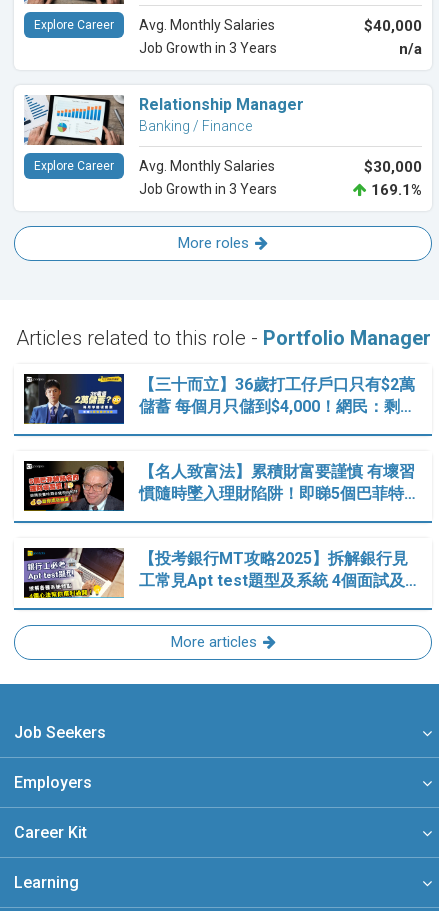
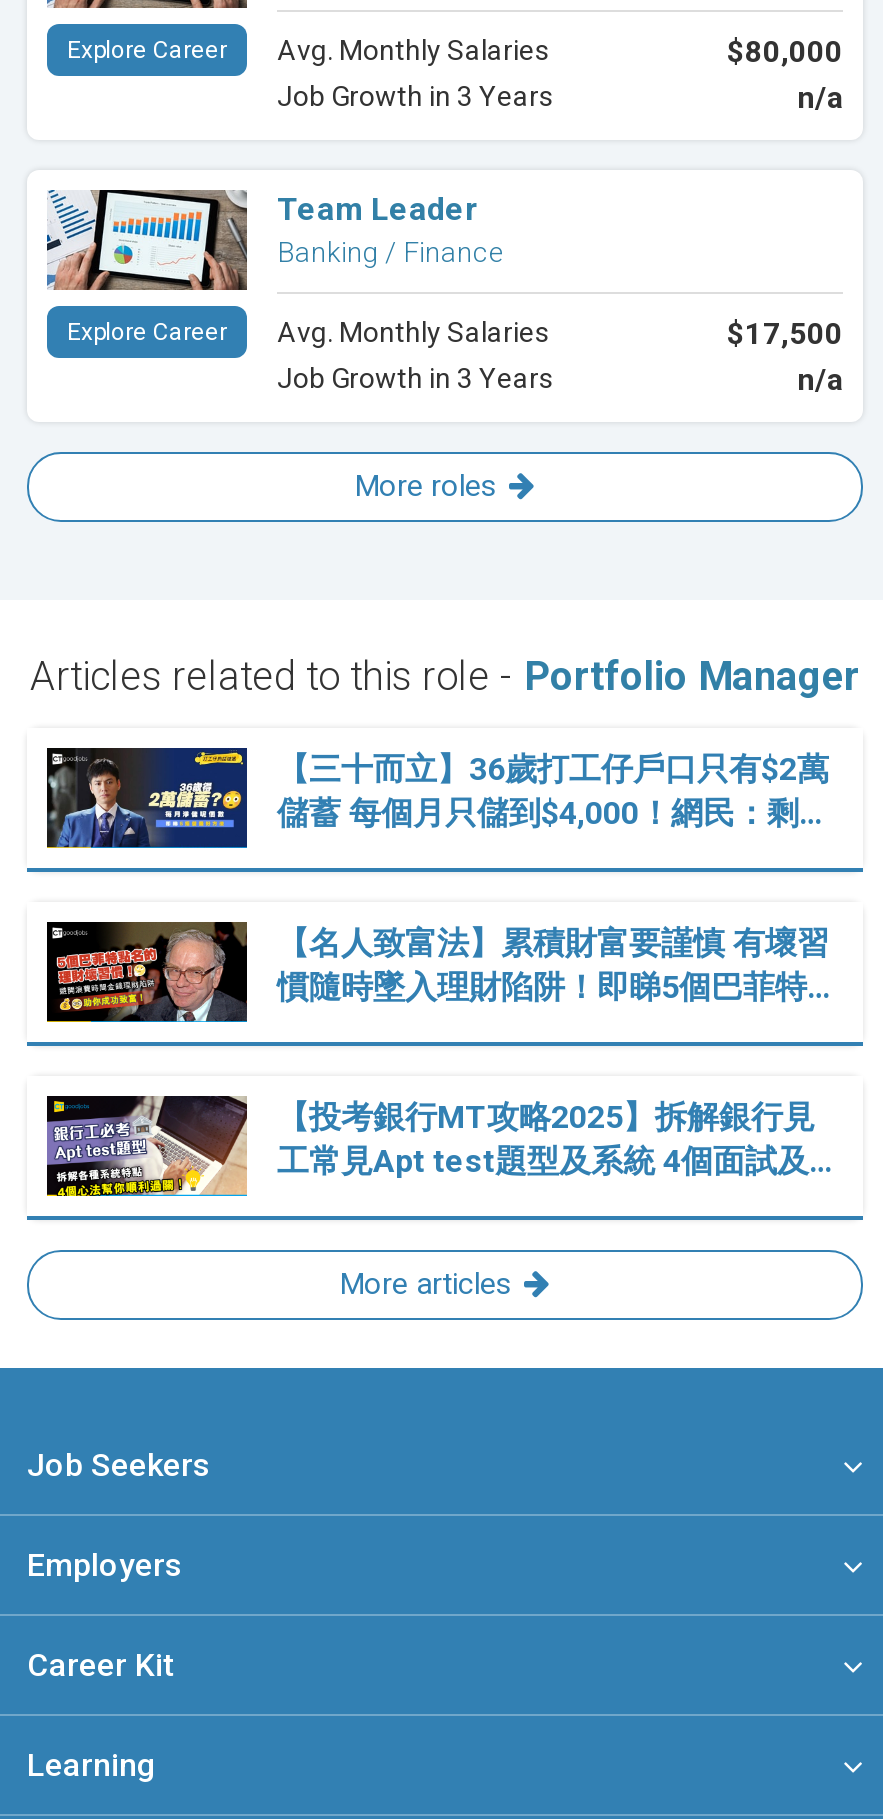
- $40,000
+ $80,000

- Relationship Manager
+ Team Leader

- $30,000
+ $17,500

- 169.1%
+ n/a
